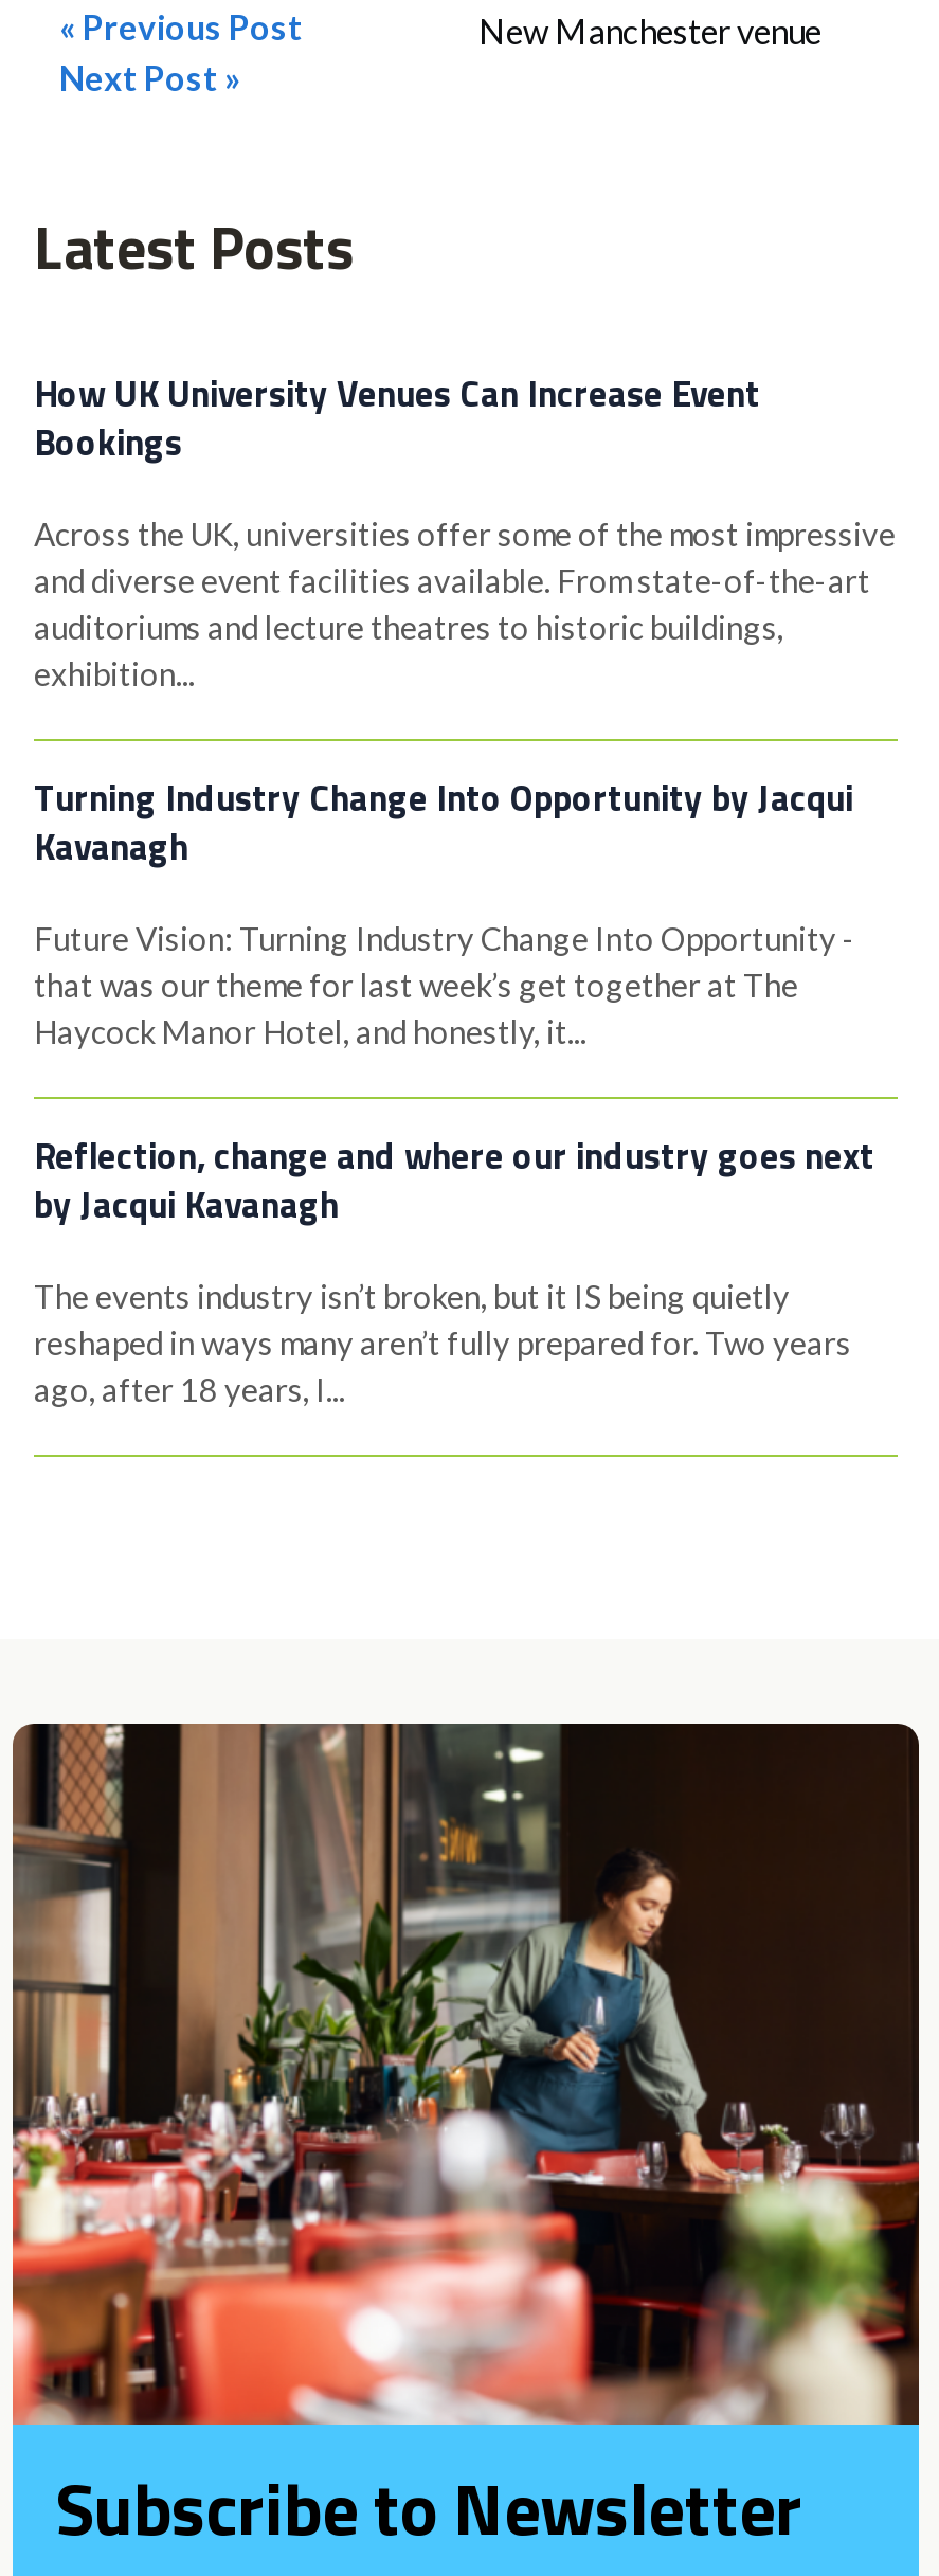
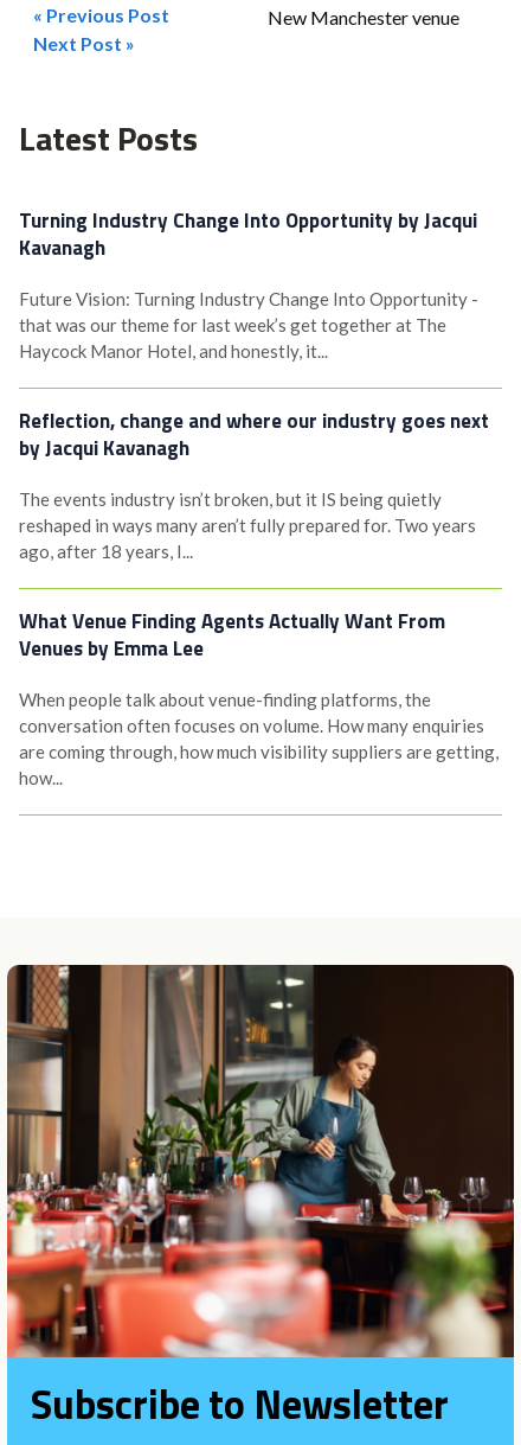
- How UK University Venues Can Increase Event
- Bookings
- Across the UK, universities offer some of the most impressive
- and diverse event facilities available. From state-of-the-art
- auditoriums and lecture theatres to historic buildings,
- exhibition...

moved up: Turning Industry Change Into Opportunity by Jacqui | Kavanagh | Future Vision: Turning Industry Change Into Opportunity - | ... | reshaped in ways many aren’t fully prepared for. Two years | ago, after 18 years, I...

+ What Venue Finding Agents Actually Want From
+ Venues by Emma Lee
+ When people talk about venue-finding platforms, the
+ conversation often focuses on volume. How many enquiries
+ are coming through, how much visibility suppliers are getting,
+ how...
